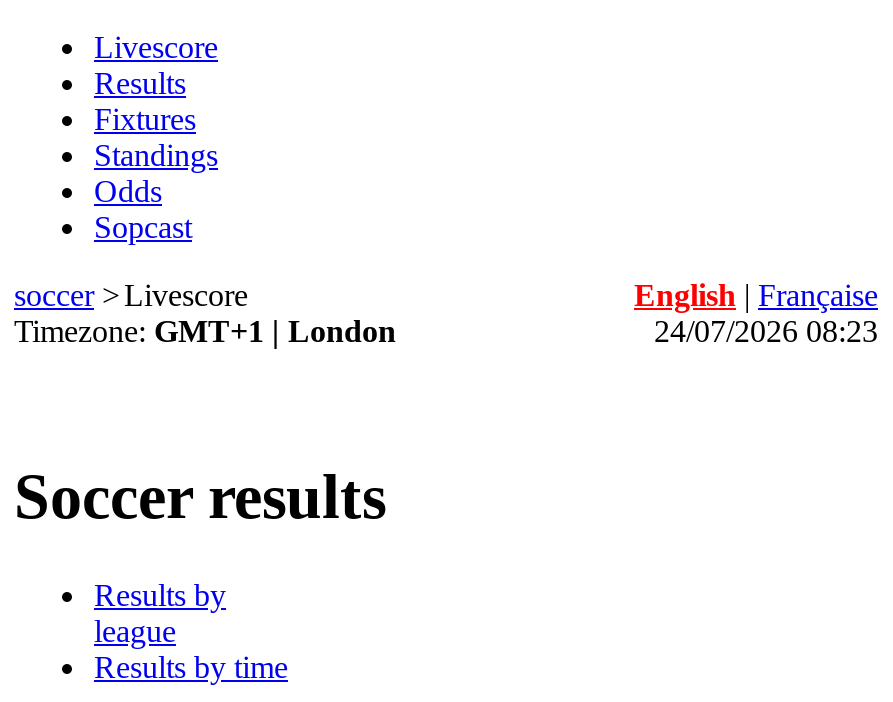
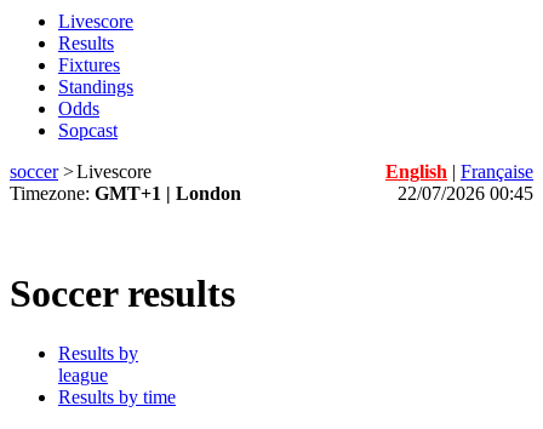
- 24/07/2026 08:23
+ 22/07/2026 00:45
